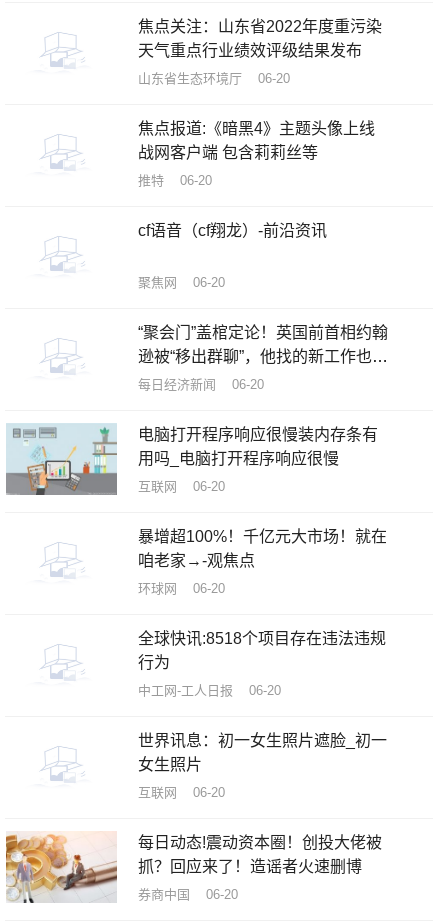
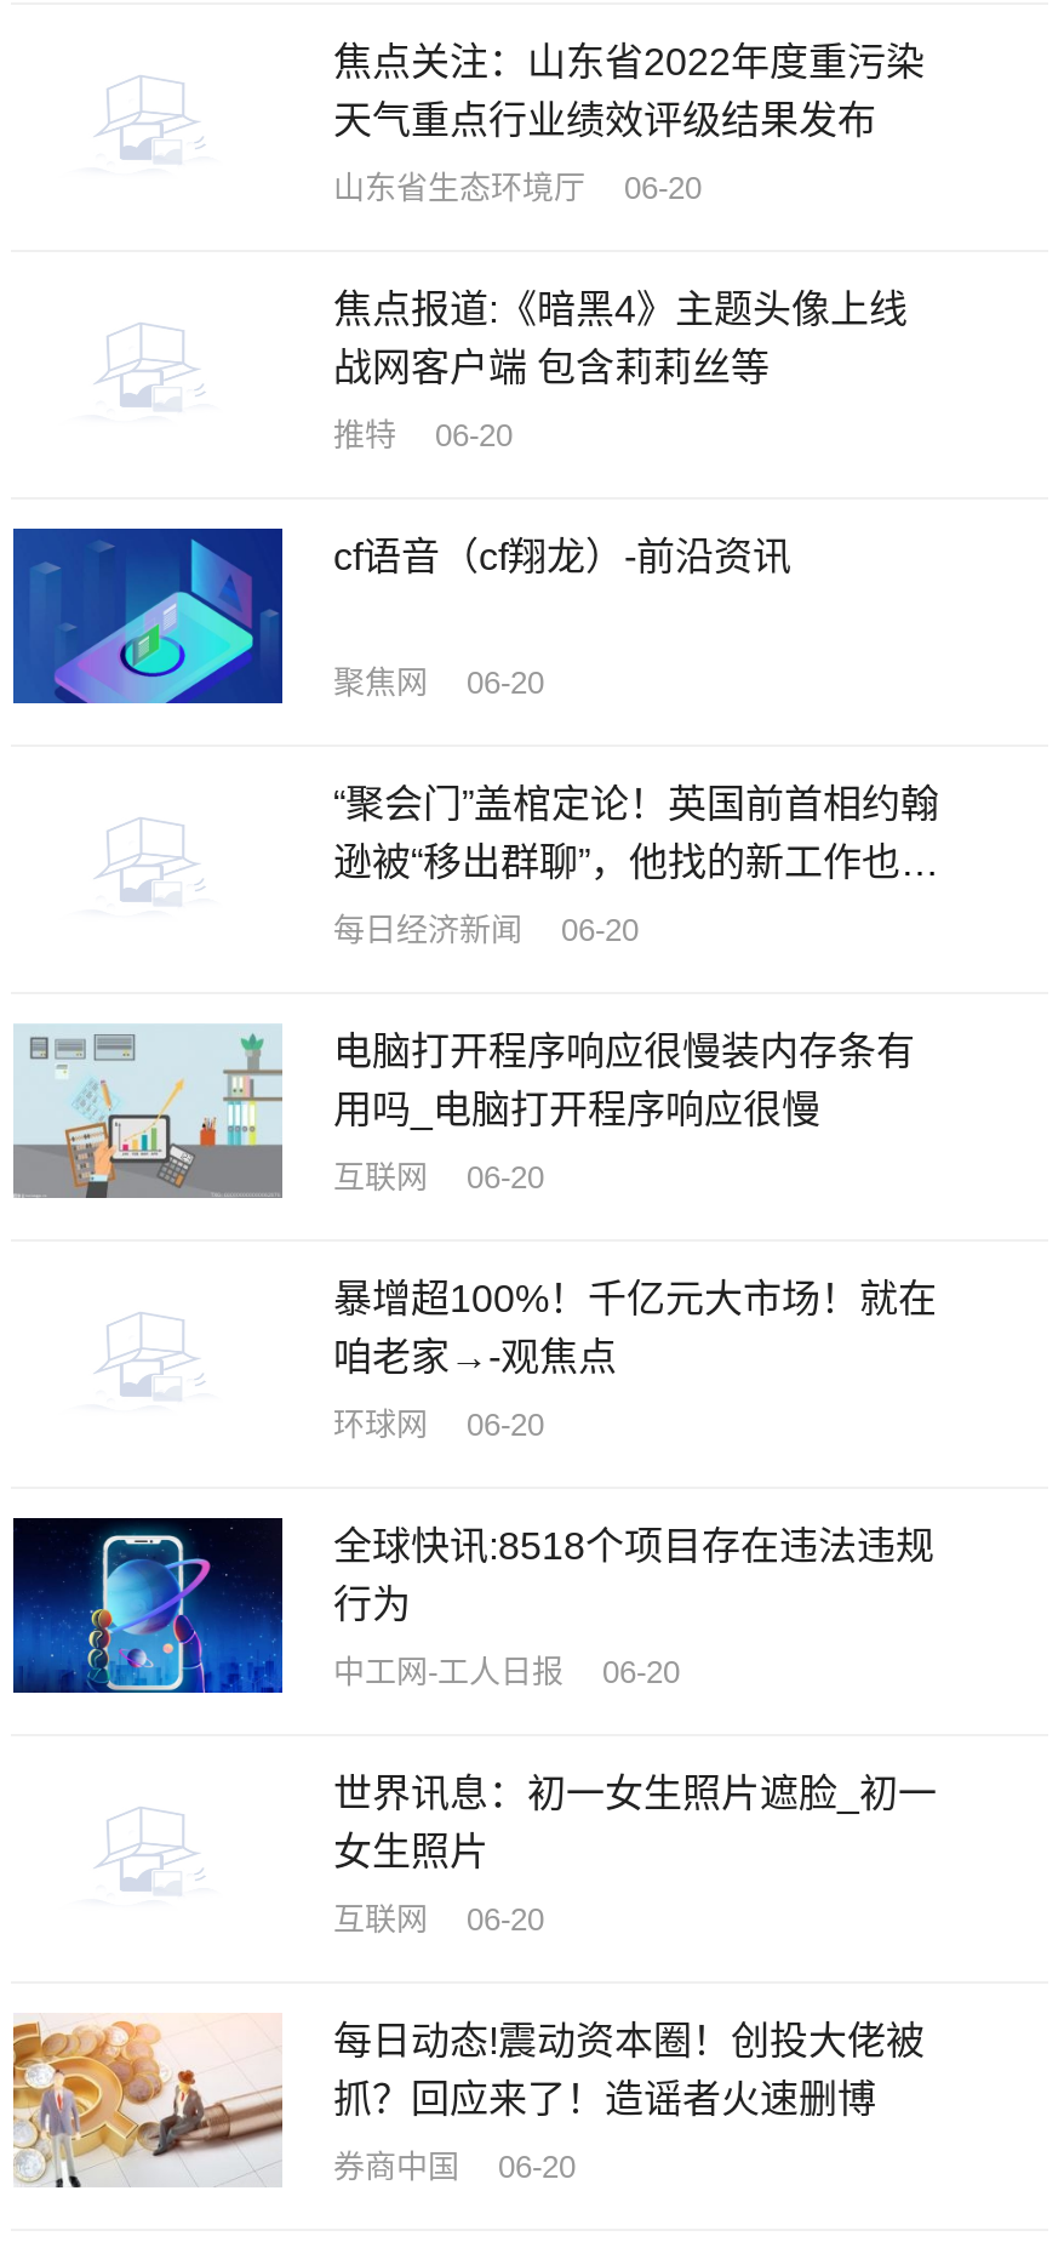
+ [image]

+ [image]
